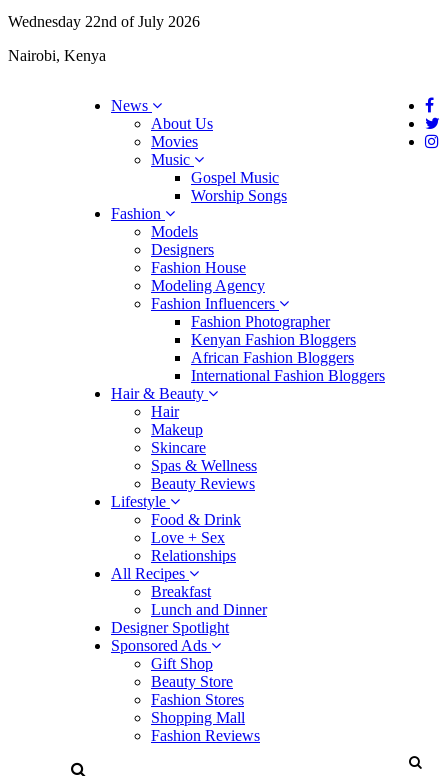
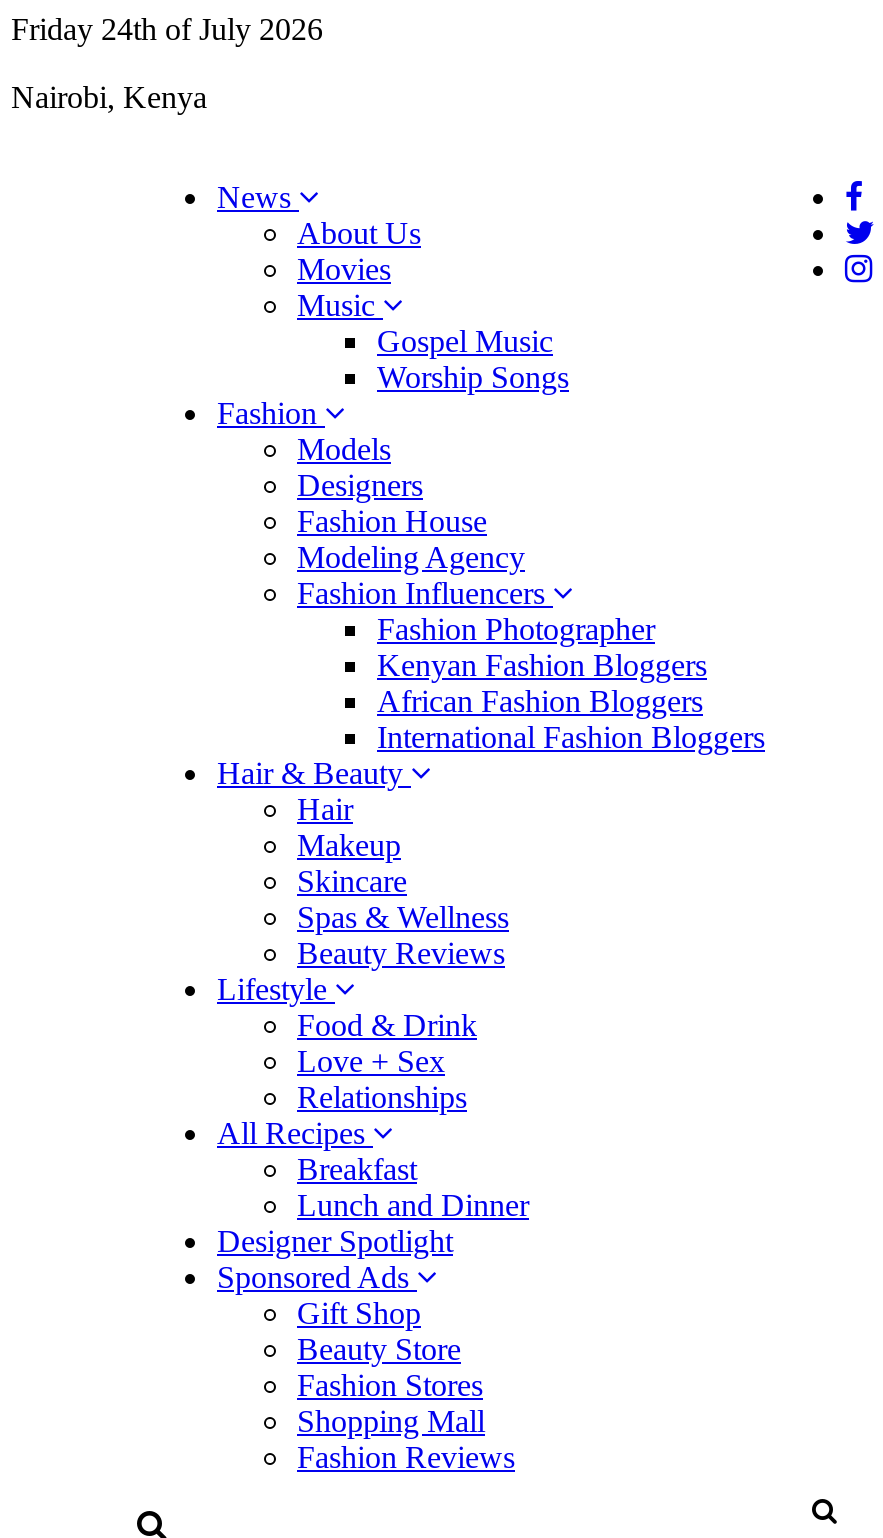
- Wednesday 22nd of July 2026
+ Friday 24th of July 2026
